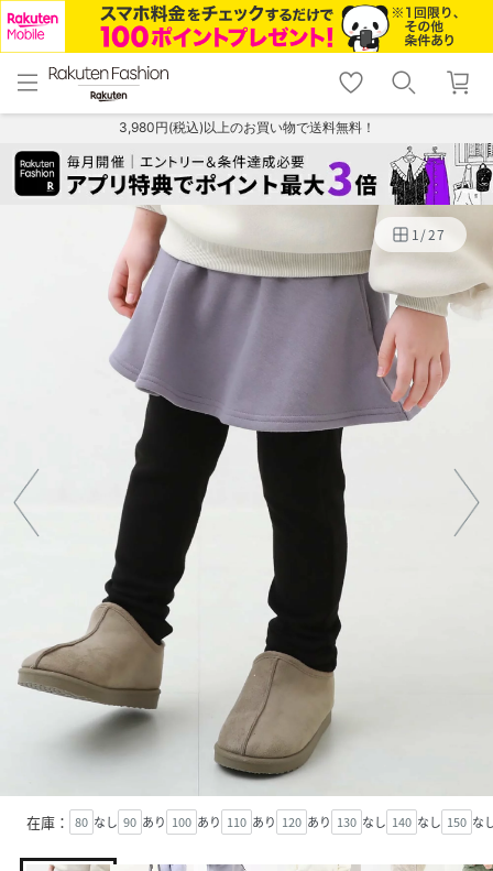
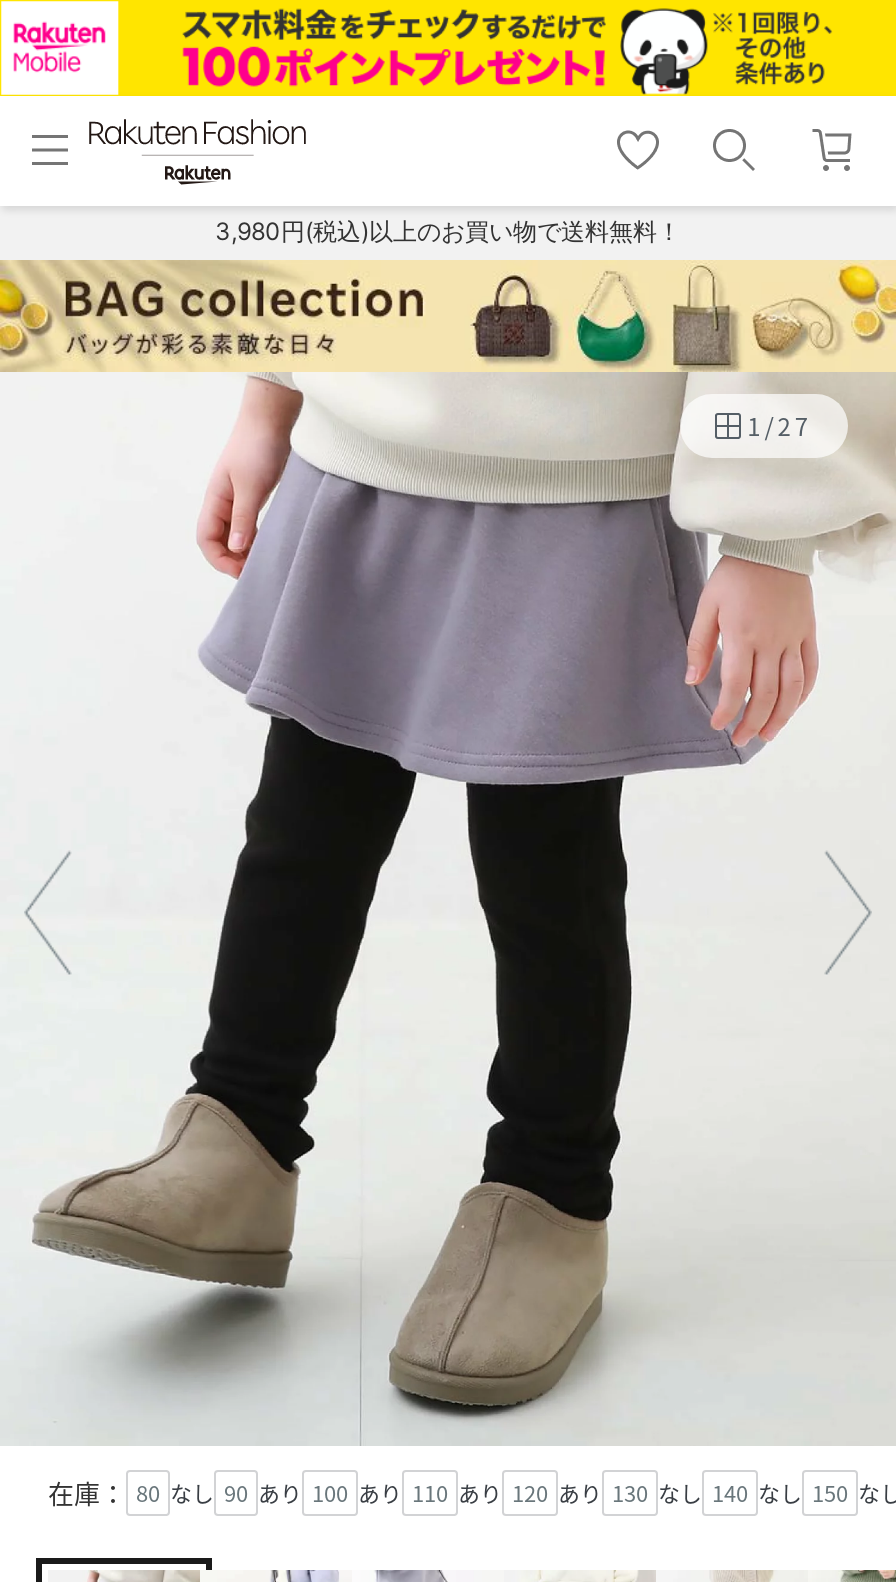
- [image]
+ [image]
